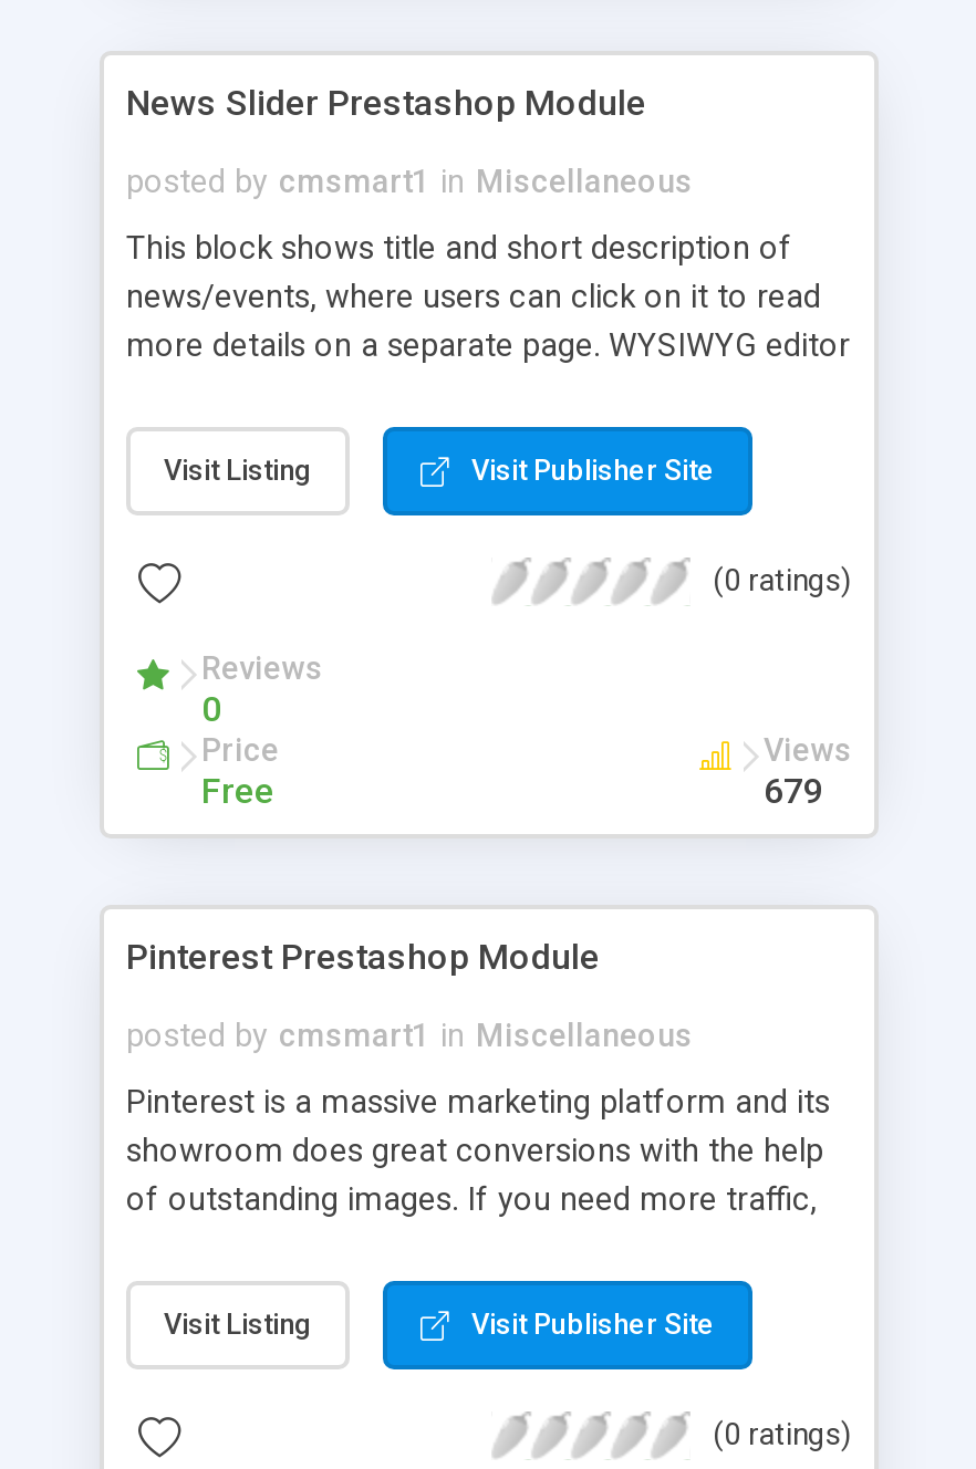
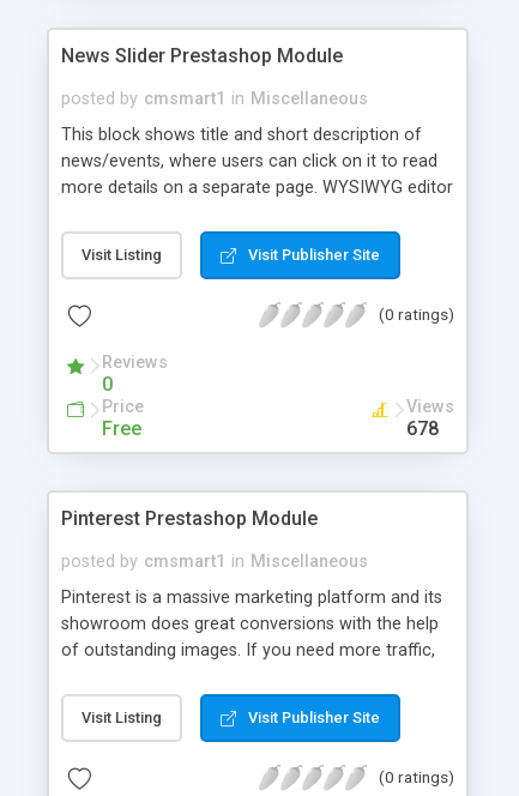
- 679
+ 678
